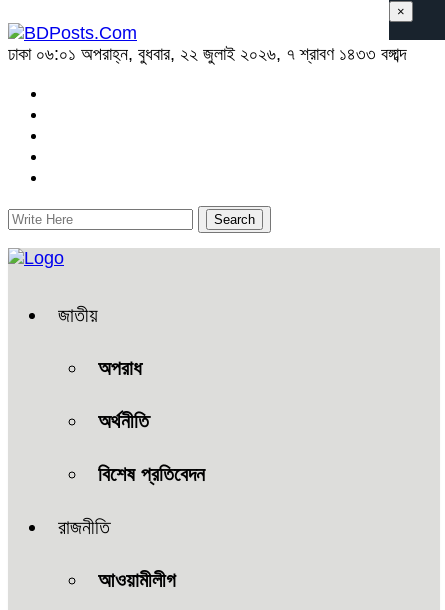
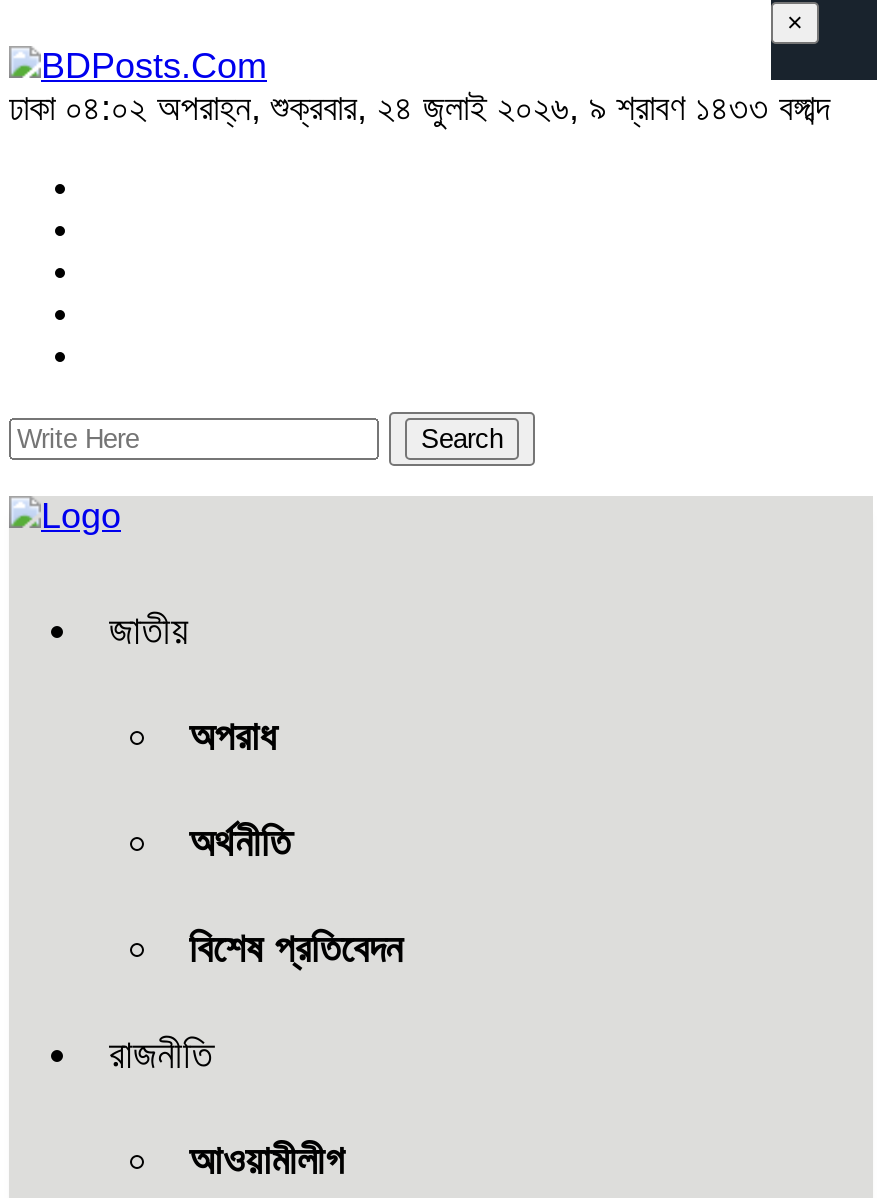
- ঢাকা ০৬:০১ অপরাহ্ন, বুধবার, ২২ জুলাই ২০২৬, ৭ শ্রাবণ ১৪৩৩ বঙ্গাব্দ
+ ঢাকা ০৪:০২ অপরাহ্ন, শুক্রবার, ২৪ জুলাই ২০২৬, ৯ শ্রাবণ ১৪৩৩ বঙ্গাব্দ
